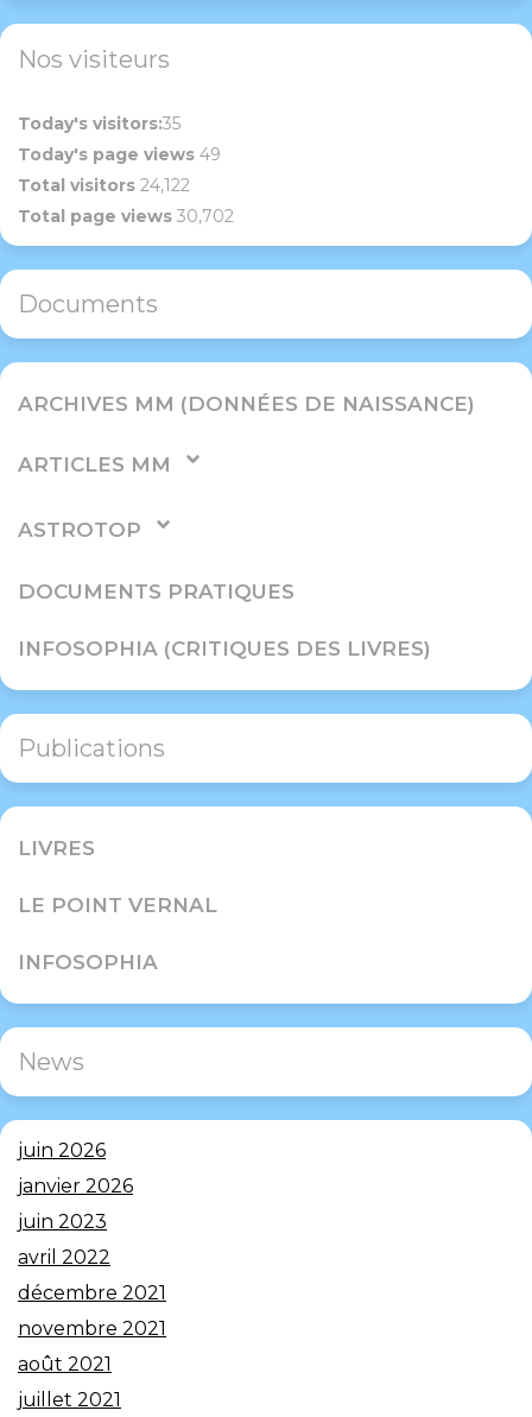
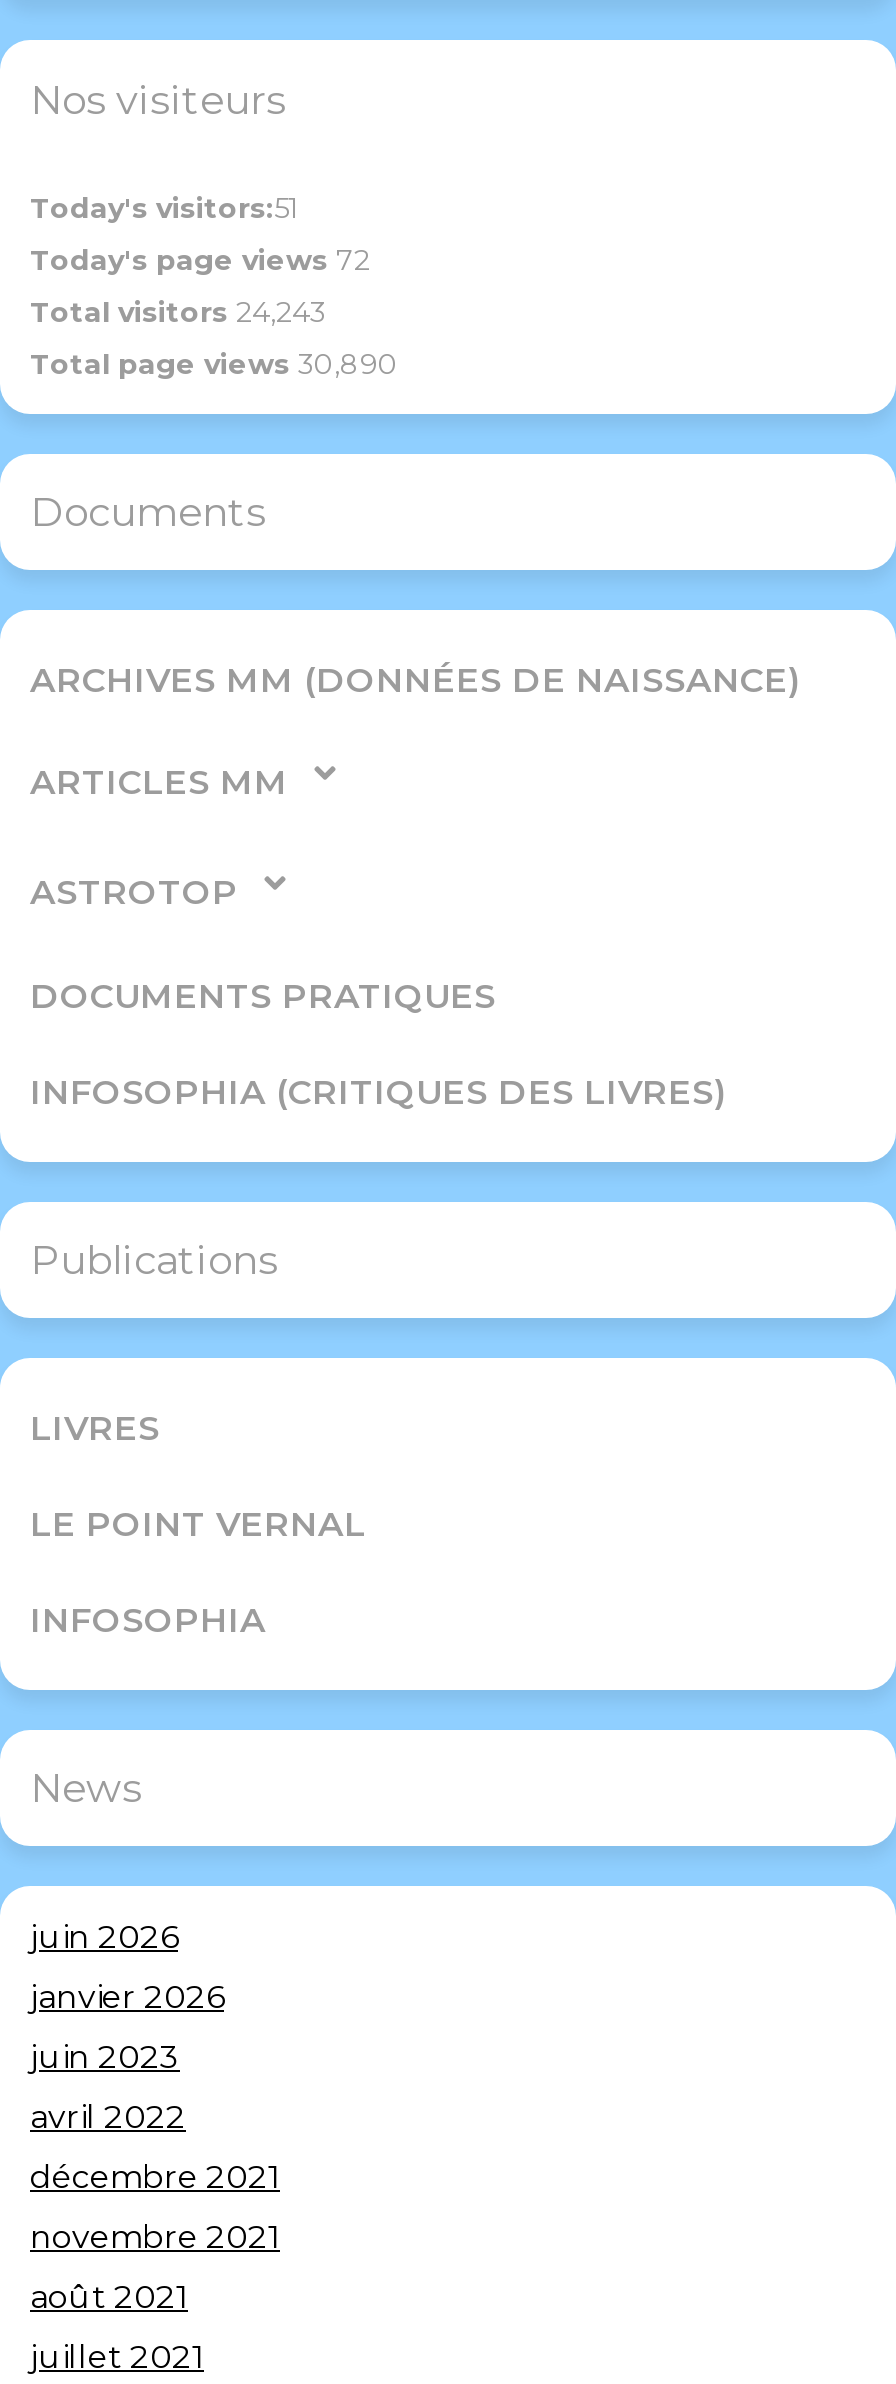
- Today's visitors:35
+ Today's visitors:51

- Today's page views 49
+ Today's page views 72

- Total visitors 24,122
+ Total visitors 24,243

- Total page views 30,702
+ Total page views 30,890
